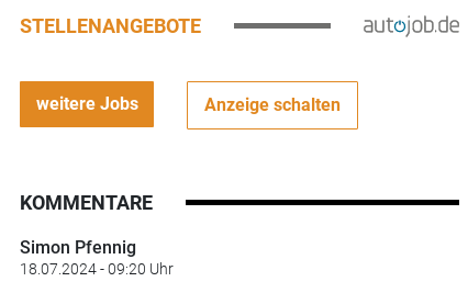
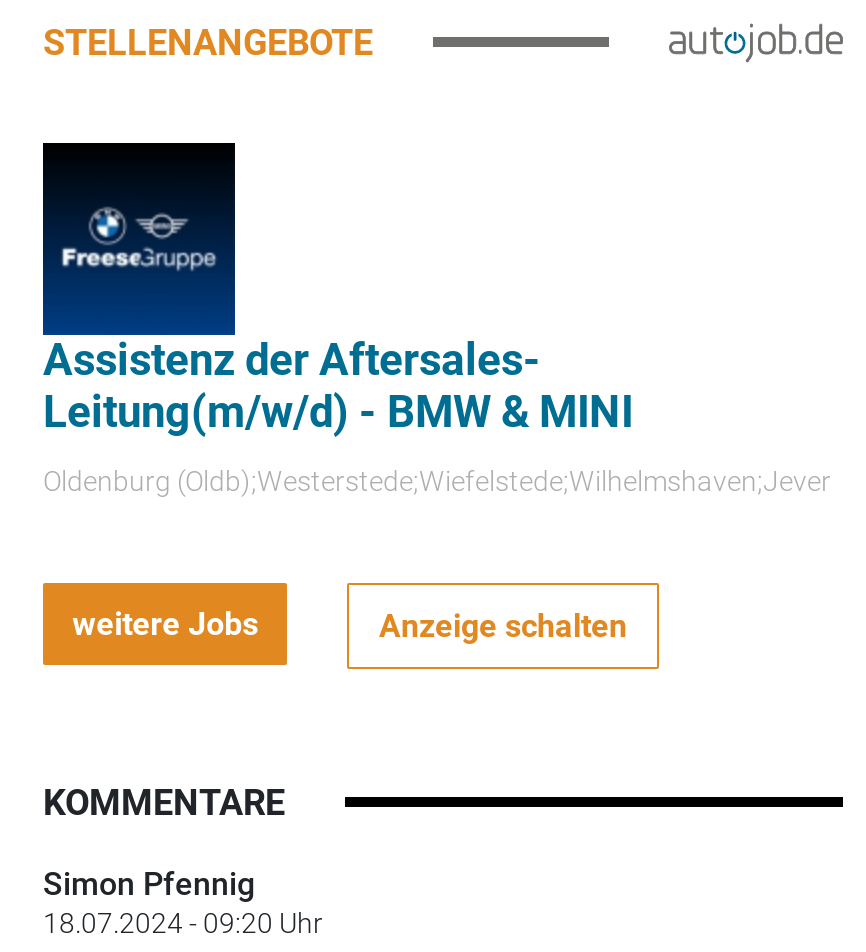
+ [image]
+ Assistenz der Aftersales-
+ Leitung(m/w/d) - BMW & MINI
+ Oldenburg (Oldb);Westerstede;Wiefelstede;Wilhelmshaven;Jever
